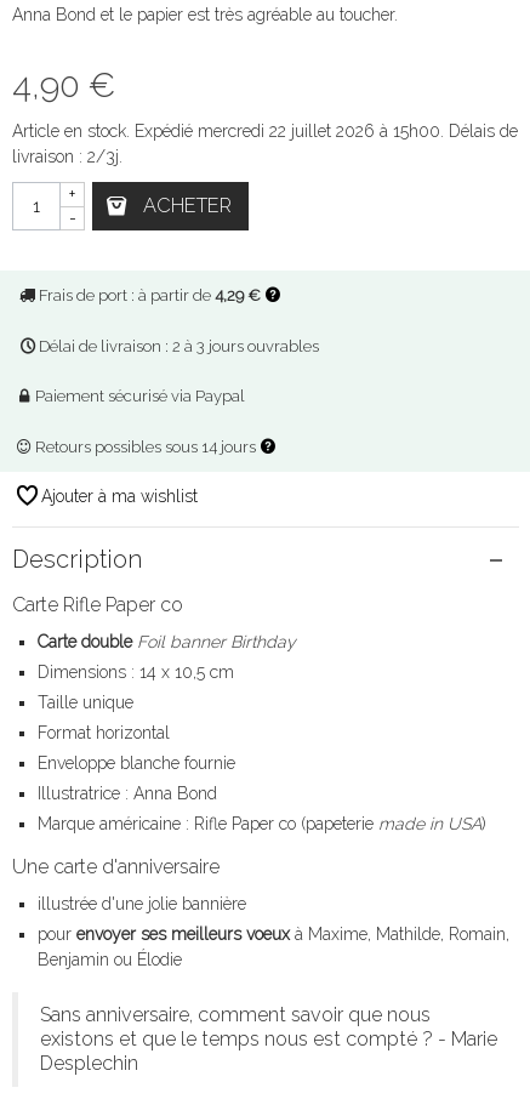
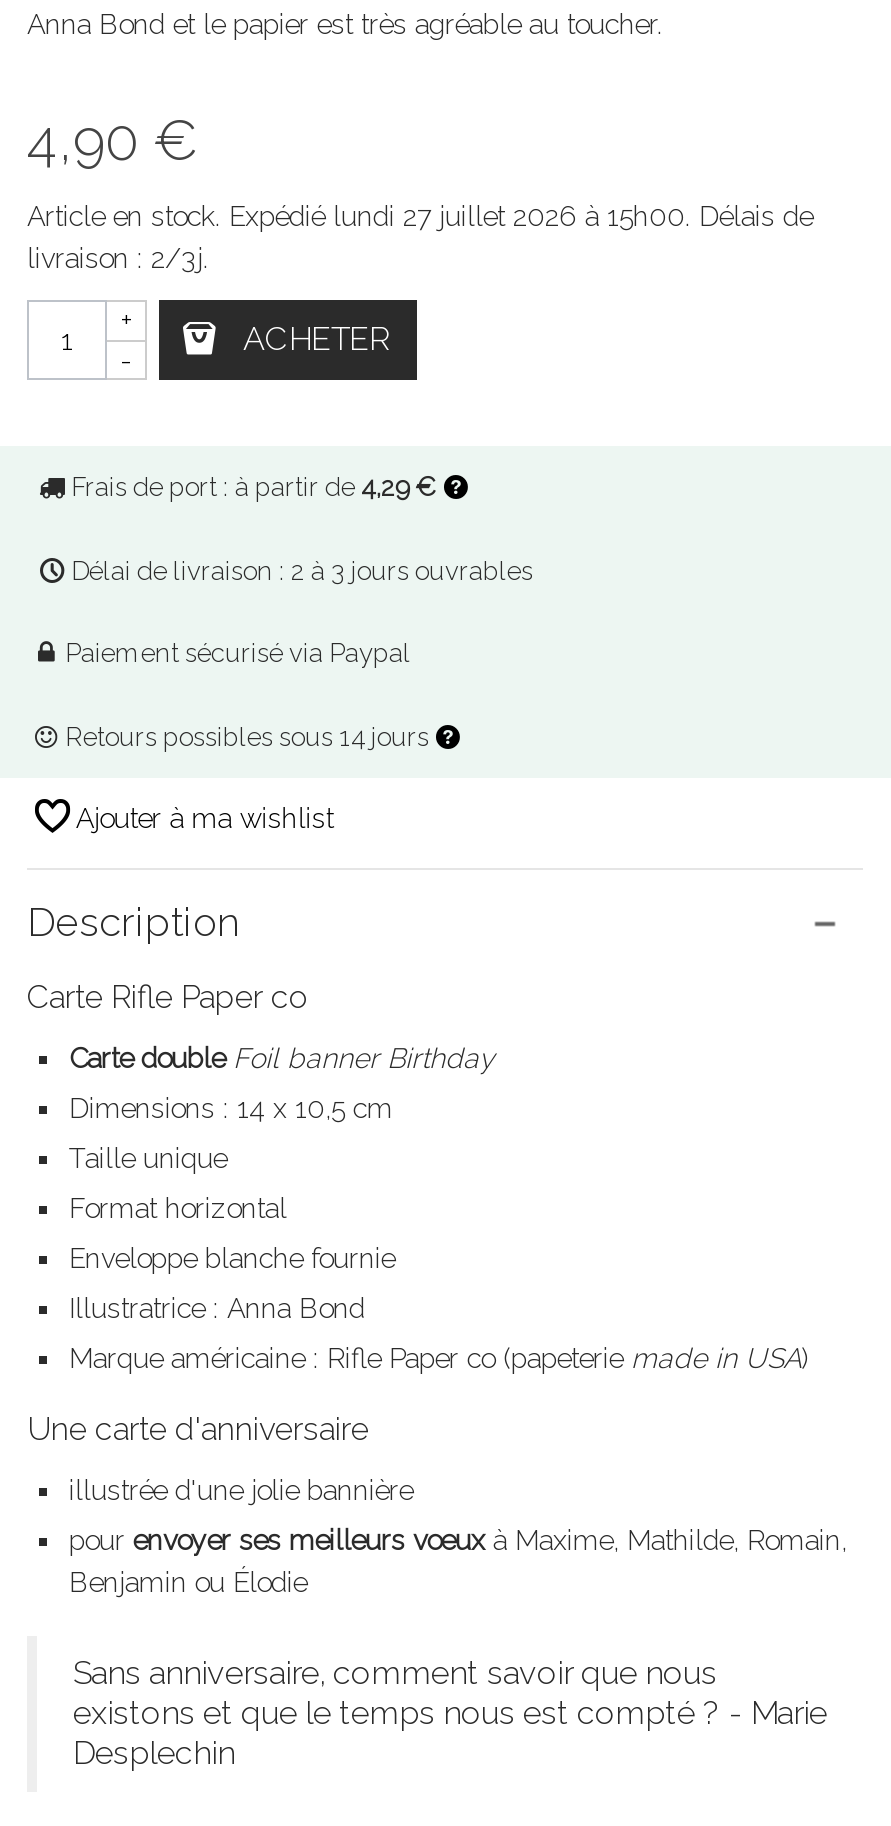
- Article en stock. Expédié mercredi 22 juillet 2026 à 15h00. Délais de
+ Article en stock. Expédié lundi 27 juillet 2026 à 15h00. Délais de
